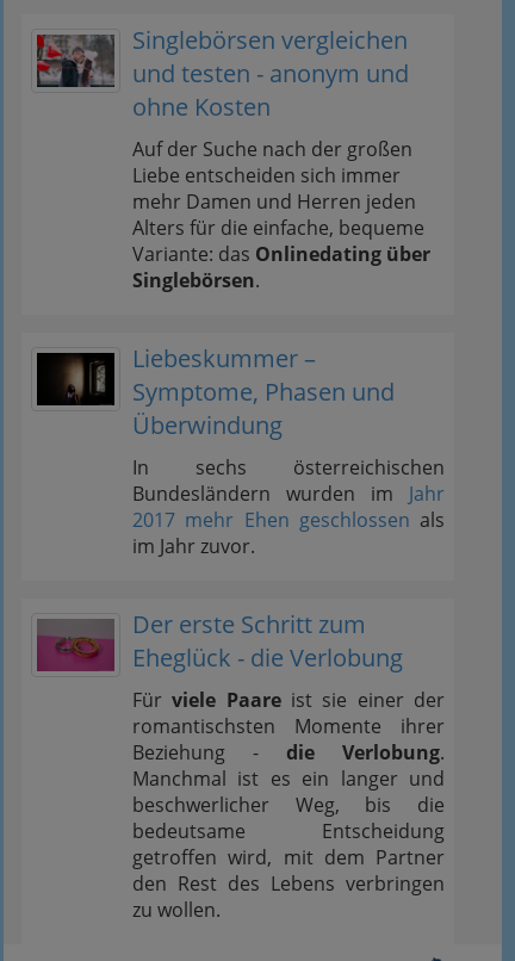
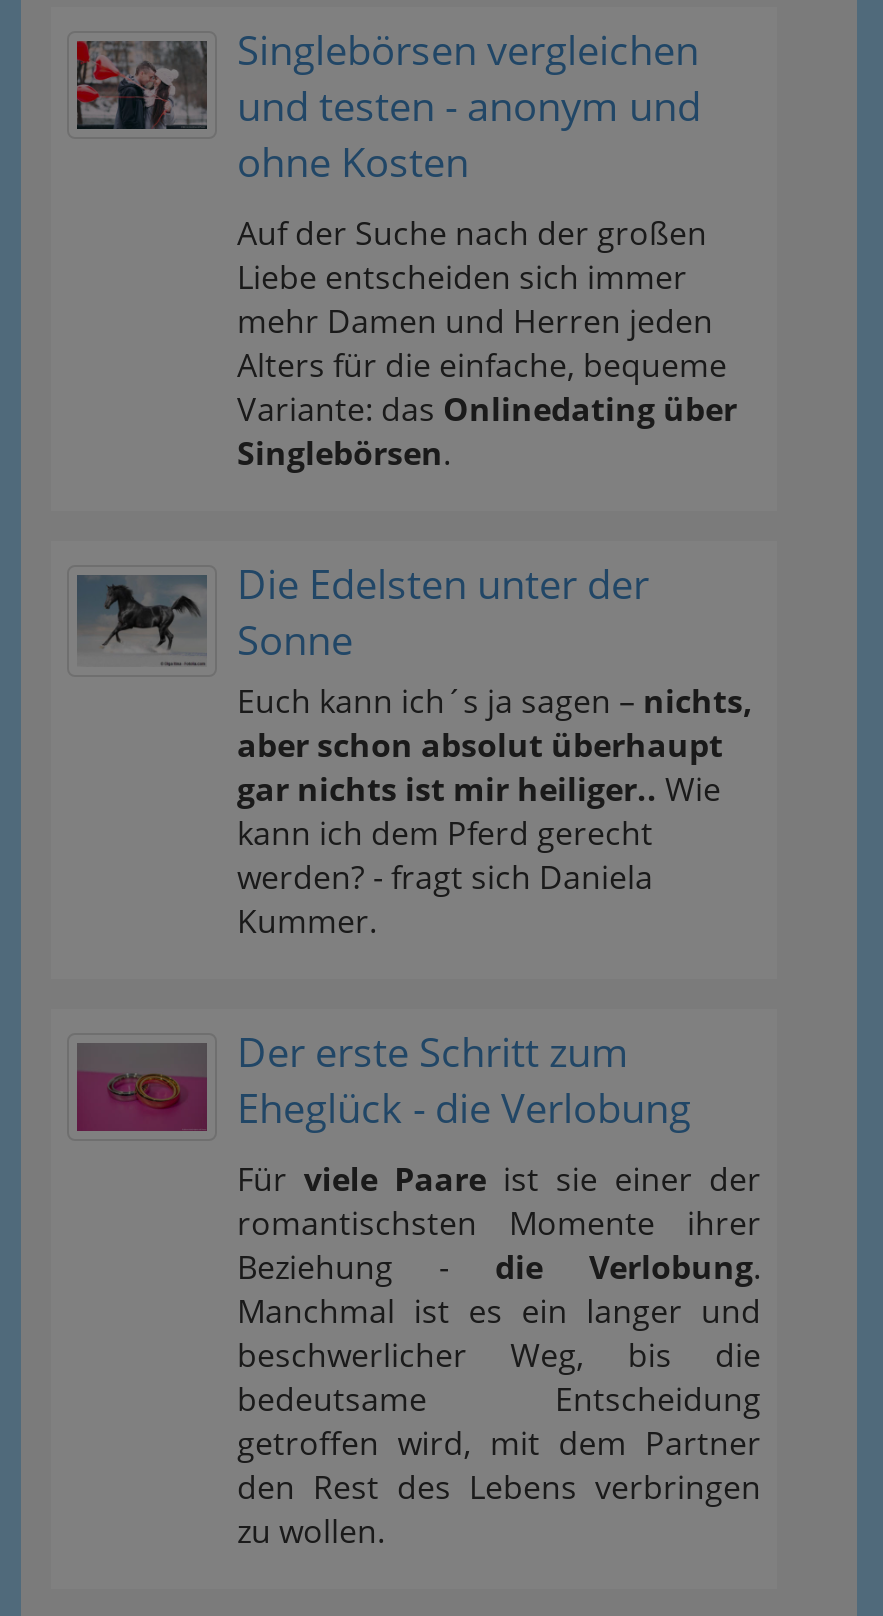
- [image]
- Liebeskummer –
- Symptome, Phasen und
- Überwindung
- In sechs österreichischen
- Bundesländern wurden im Jahr
- 2017 mehr Ehen geschlossen als
- im Jahr zuvor.
+ [image]
+ Die Edelsten unter der
+ Sonne
+ Euch kann ich´s ja sagen – nichts,
+ aber schon absolut überhaupt
+ gar nichts ist mir heiliger.. Wie
+ kann ich dem Pferd gerecht
+ werden? - fragt sich Daniela
+ Kummer.
